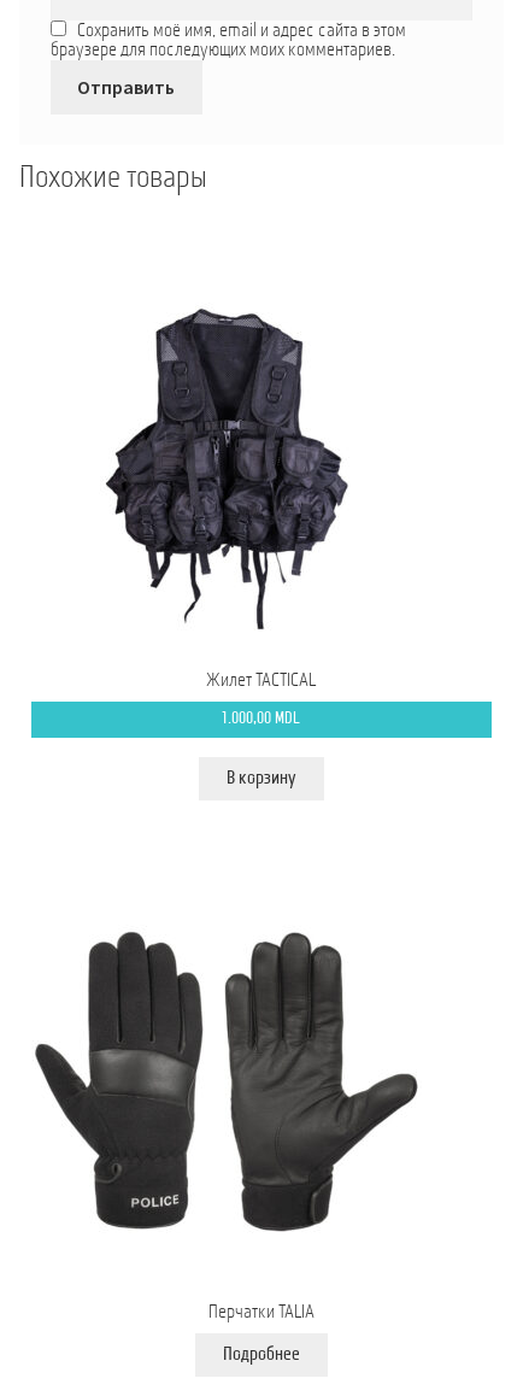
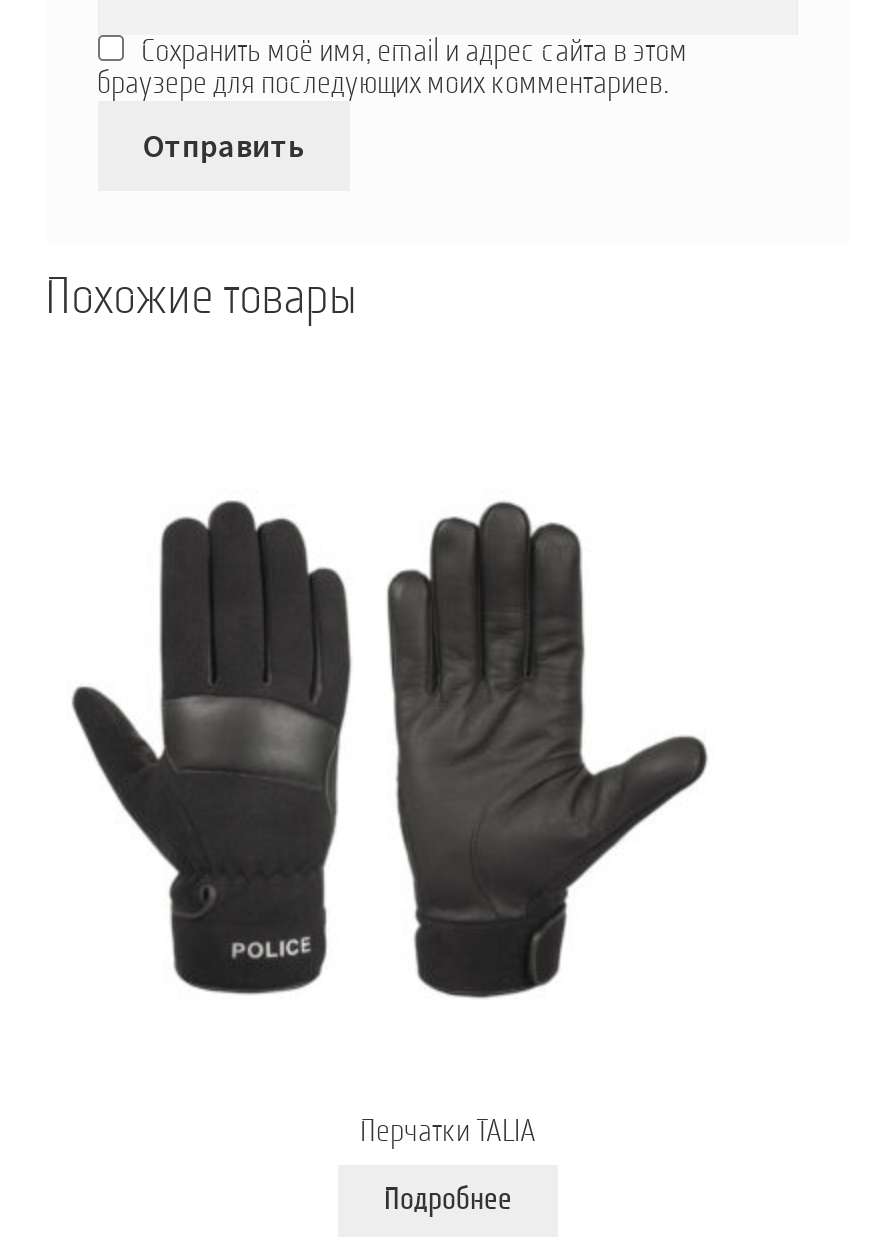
- [image]
- Жилет TACTICAL
- 1.000,00 MDL
- В корзину
